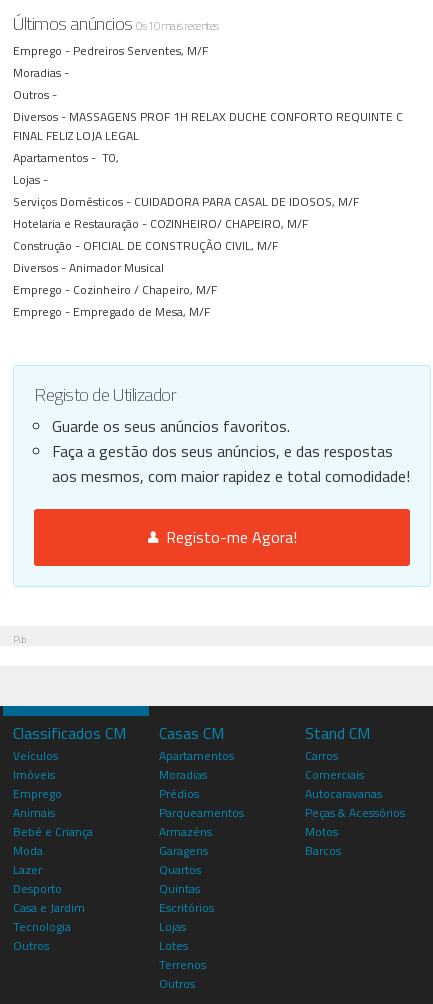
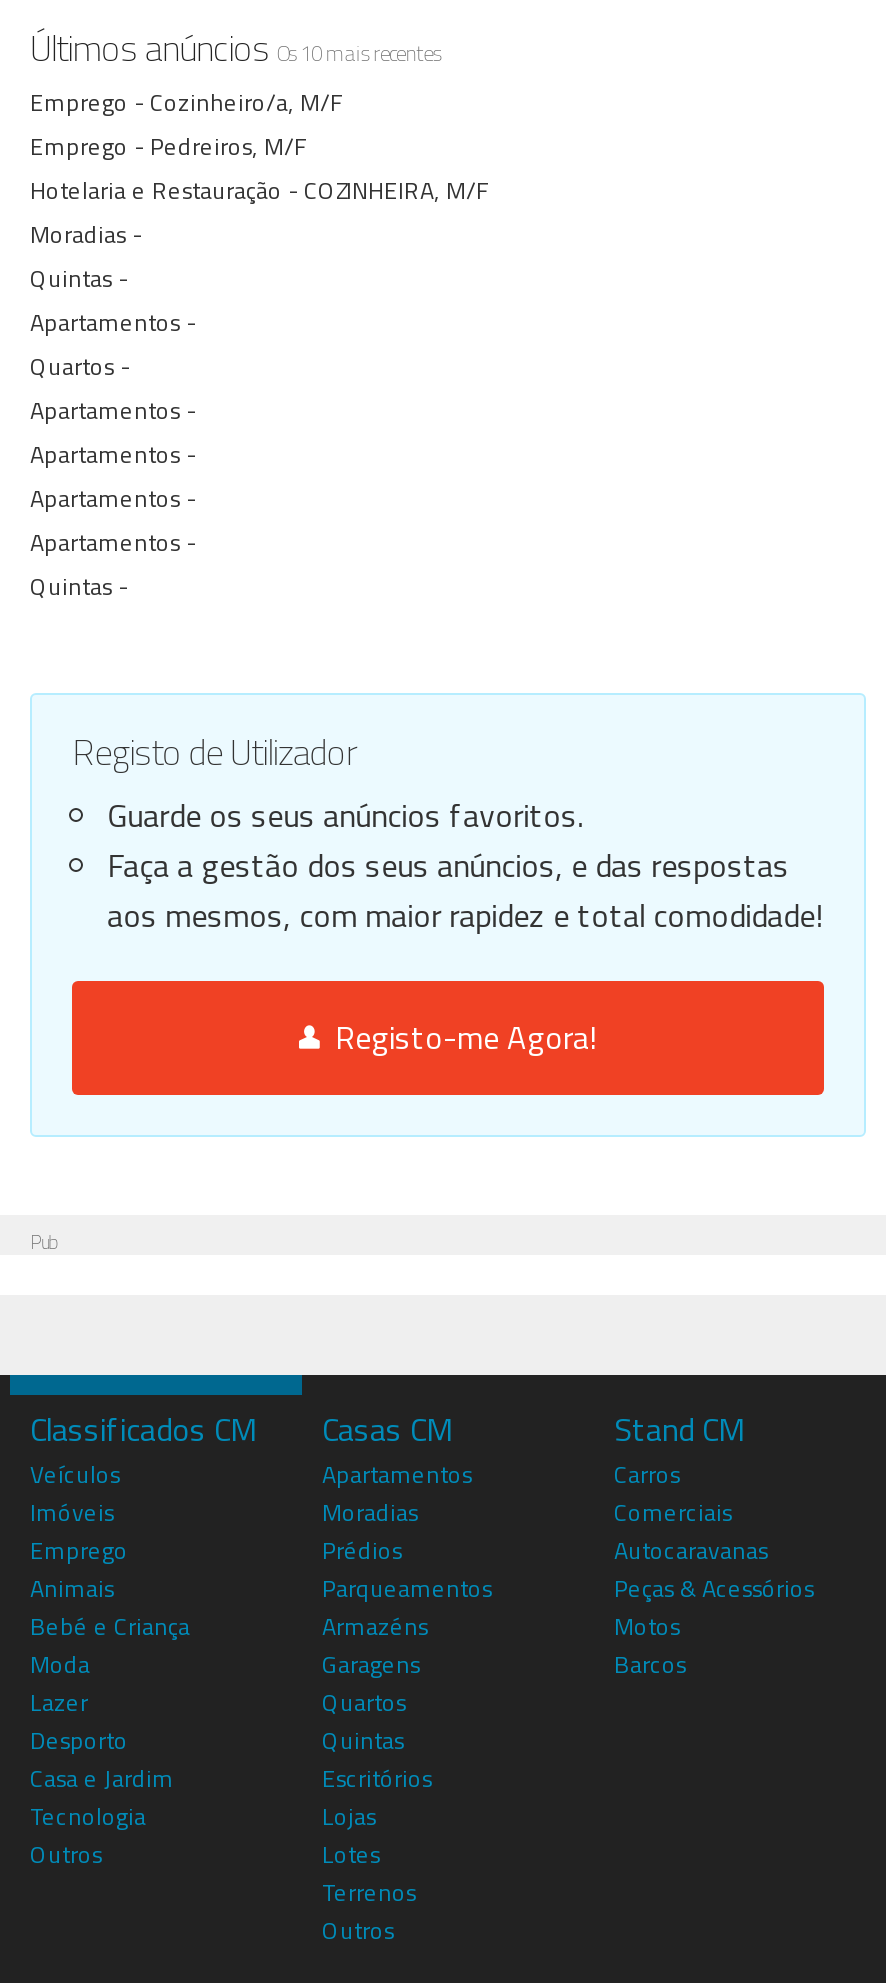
- Emprego - Pedreiros Serventes, M/F
+ Emprego - Cozinheiro/a, M/F
+ Emprego - Pedreiros, M/F
+ Hotelaria e Restauração - COZINHEIRA, M/F

moved down: Moradias -

- Outros -
- Diversos - MASSAGENS PROF 1H RELAX DUCHE CONFORTO REQUINTE C
- FINAL FELIZ LOJA LEGAL
- Apartamentos - T0,
- Lojas -
- Serviços Domésticos - CUIDADORA PARA CASAL DE IDOSOS, M/F
- Hotelaria e Restauração - COZINHEIRO/ CHAPEIRO, M/F
- Construção - OFICIAL DE CONSTRUÇÃO CIVIL, M/F
- Diversos -Animador Musical
- Emprego - Cozinheiro / Chapeiro, M/F
- Emprego - Empregado de Mesa, M/F
+ Quintas -
+ Apartamentos -
+ Quartos -
+ Apartamentos -
+ Apartamentos -
+ Apartamentos -
+ Apartamentos -
+ Quintas -
